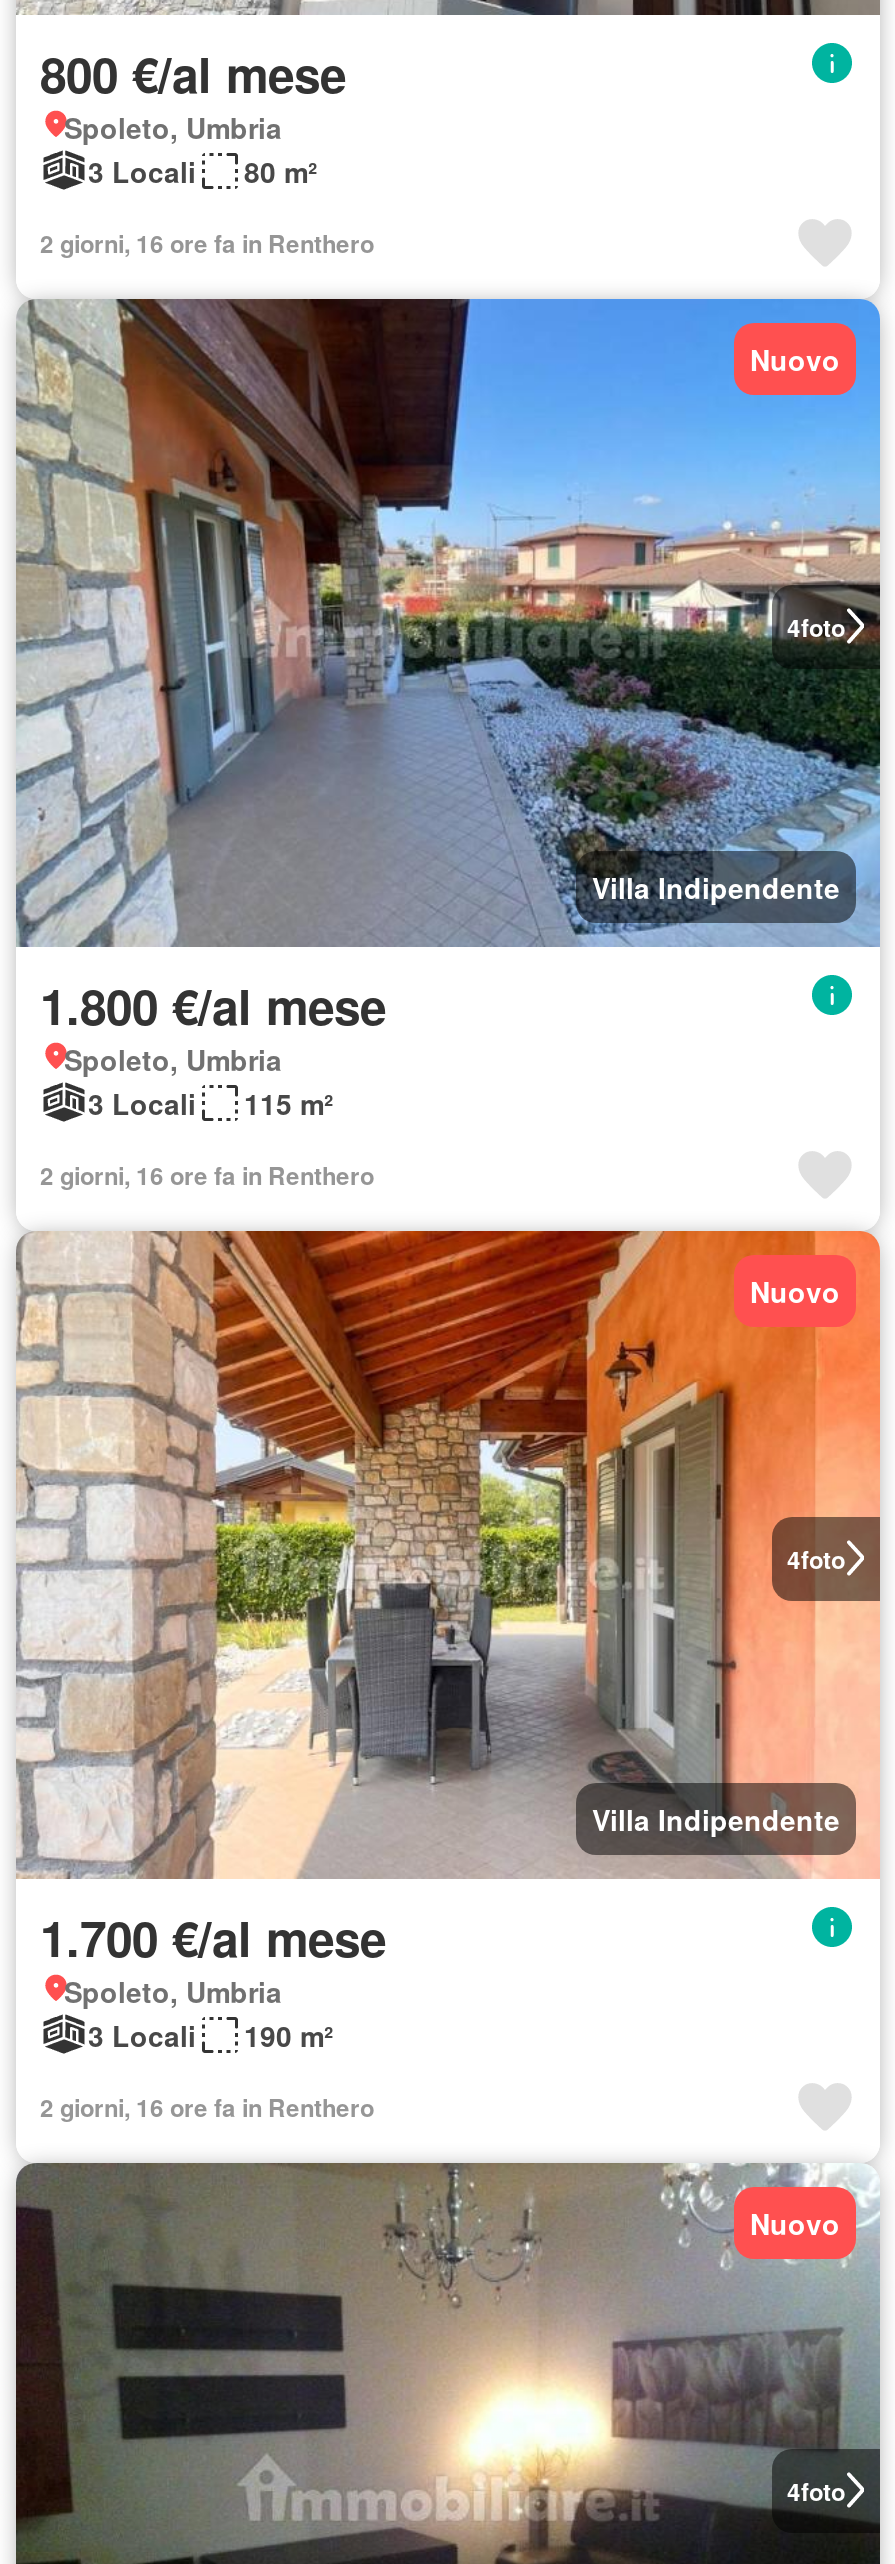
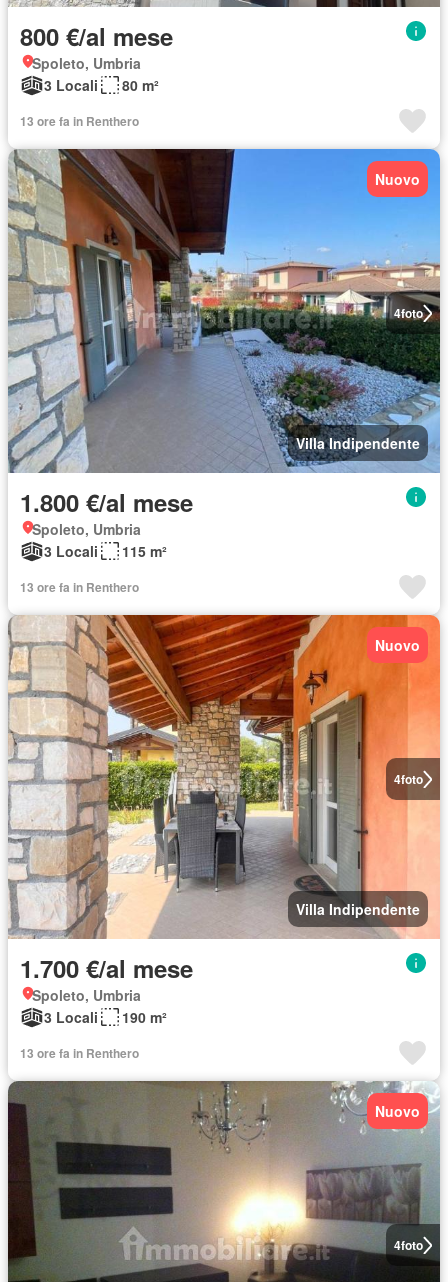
- 2 giorni, 16 ore fa in Renthero
+ 13 ore fa in Renthero

- 2 giorni, 16 ore fa in Renthero
+ 13 ore fa in Renthero

- 2 giorni, 16 ore fa in Renthero
+ 13 ore fa in Renthero
